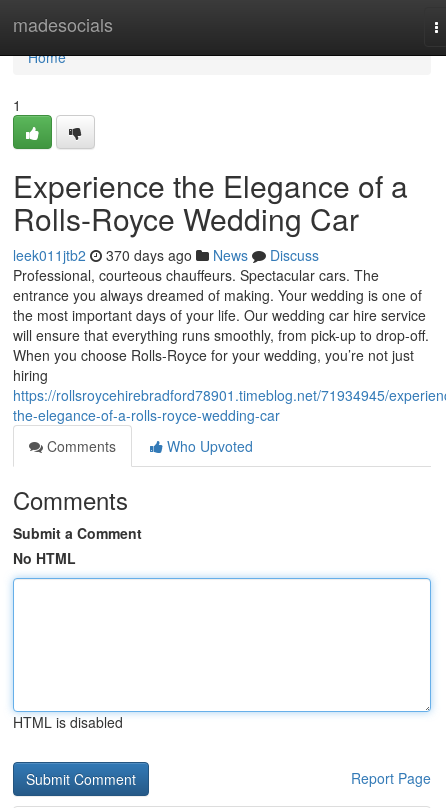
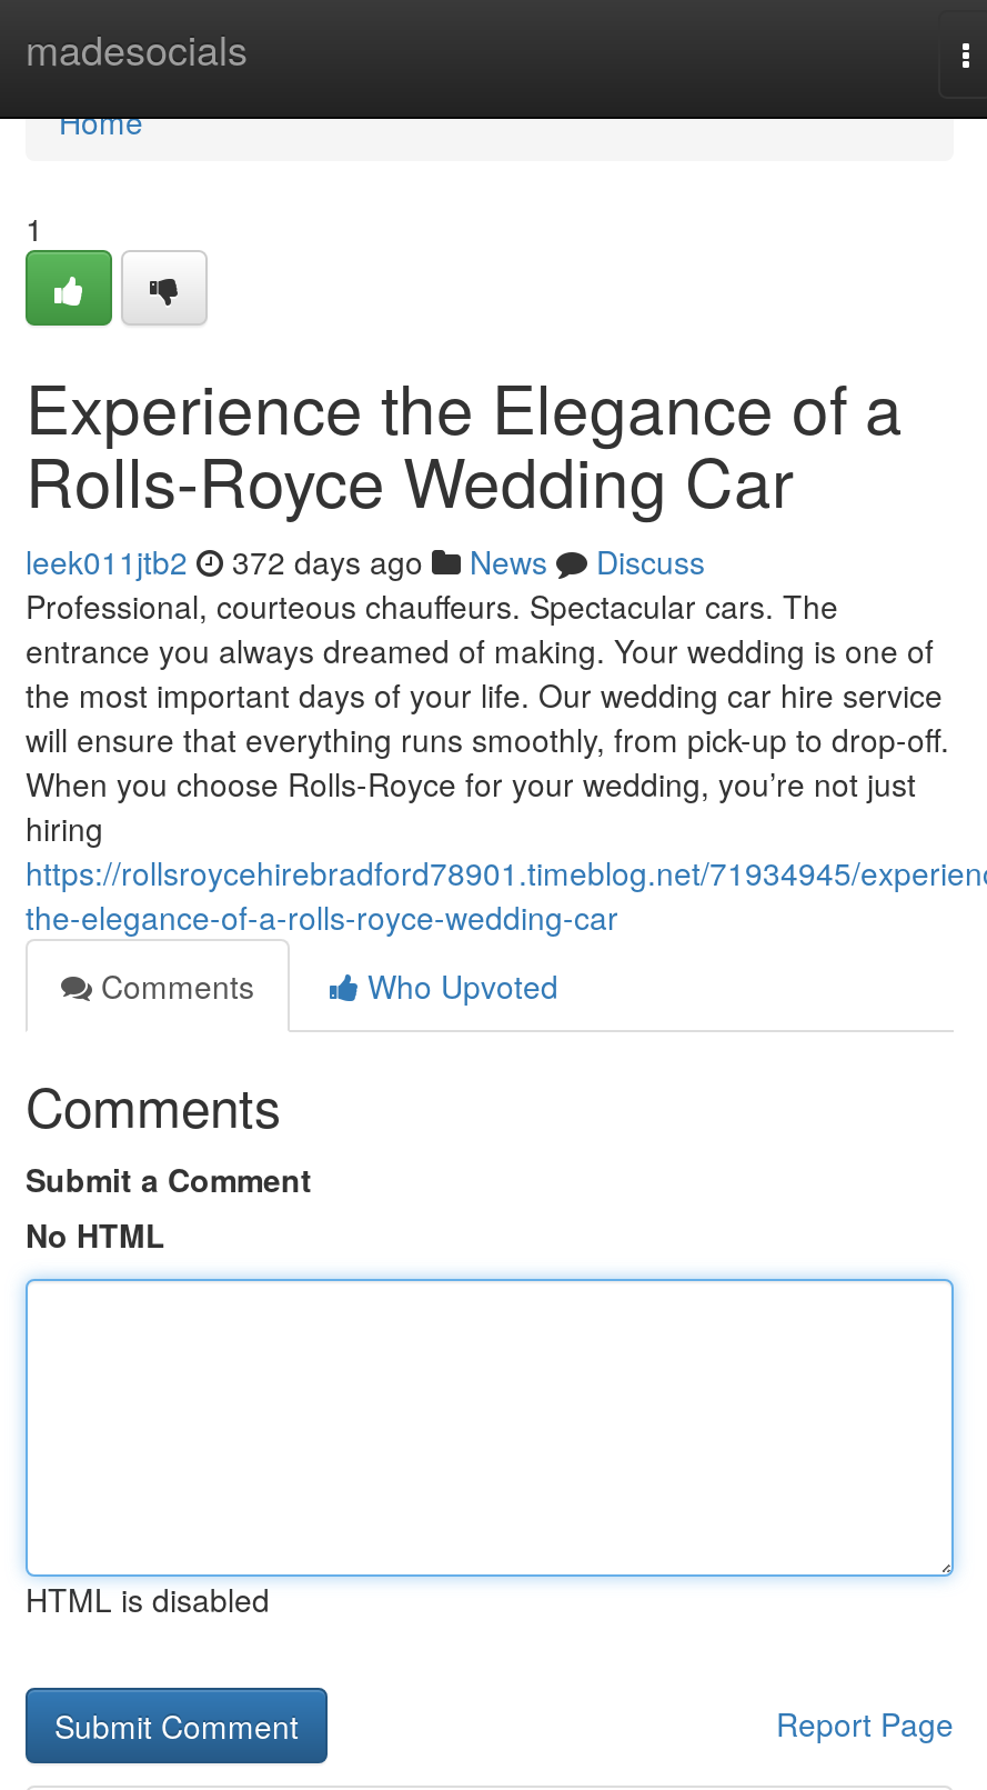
- leek011jtb2 370 days ago News Discuss
+ leek011jtb2 372 days ago News Discuss
